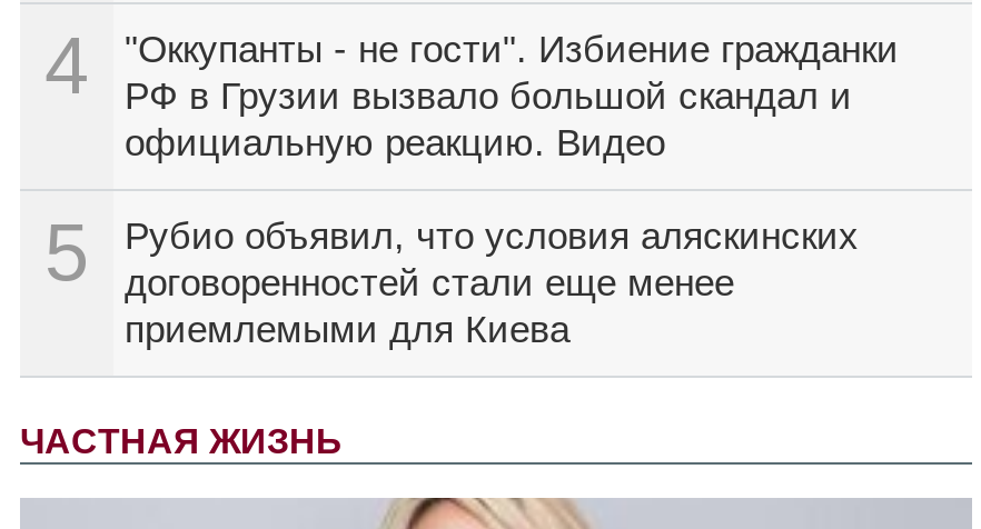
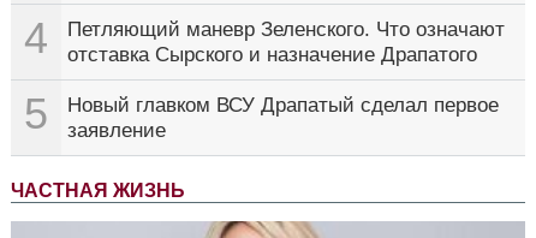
- "Оккупанты - не гости". Избиение гражданки
- РФ в Грузии вызвало большой скандал и
- официальную реакцию. Видео
+ Петляющий маневр Зеленского. Что означают
+ отставка Сырского и назначение Драпатого

- Рубио объявил, что условия аляскинских
- договоренностей стали еще менее
- приемлемыми для Киева
+ Новый главком ВСУ Драпатый сделал первое
+ заявление
